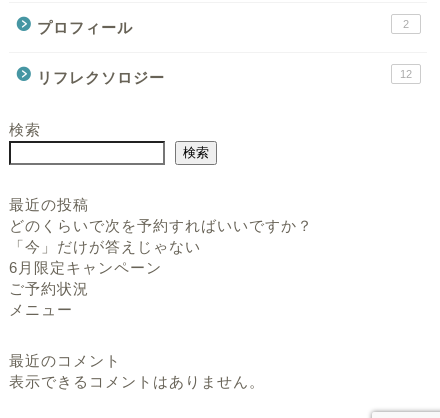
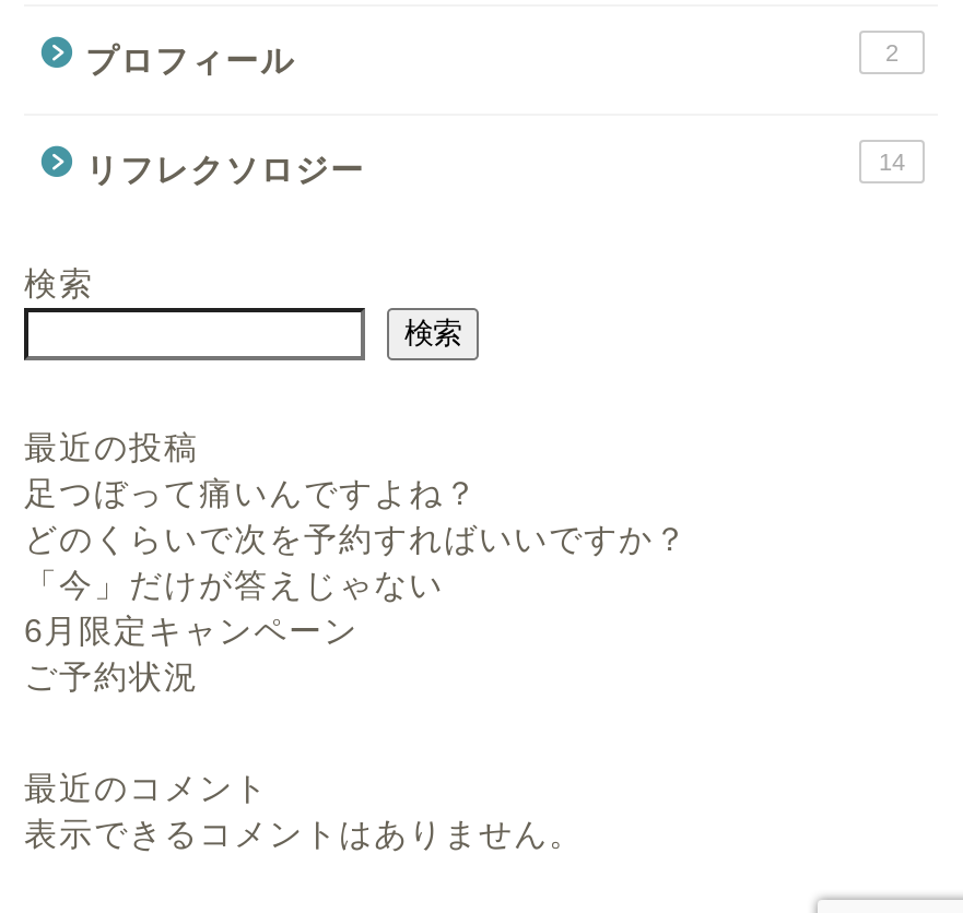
- 12
+ 14

+ 足つぼって痛いんですよね？

moved down: どのくらいで次を予約すればいいですか？ | 「今」だけが答えじゃない | 6月限定キャンペーン | ご予約状況

- メニュー
